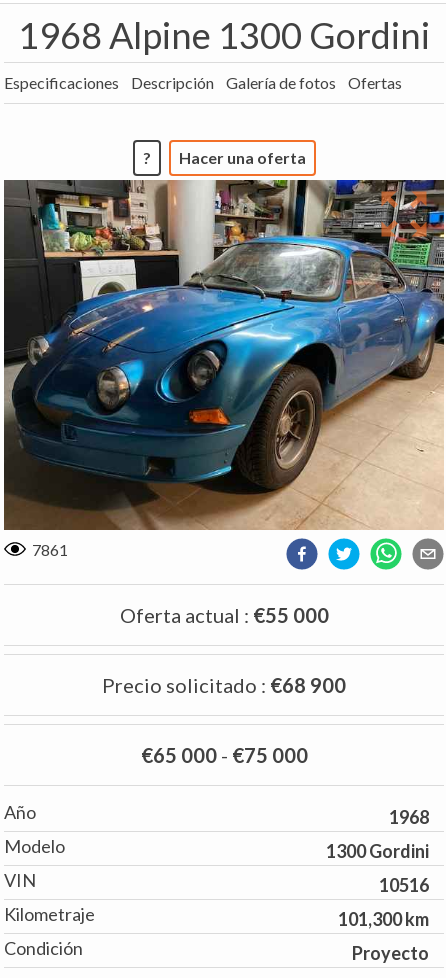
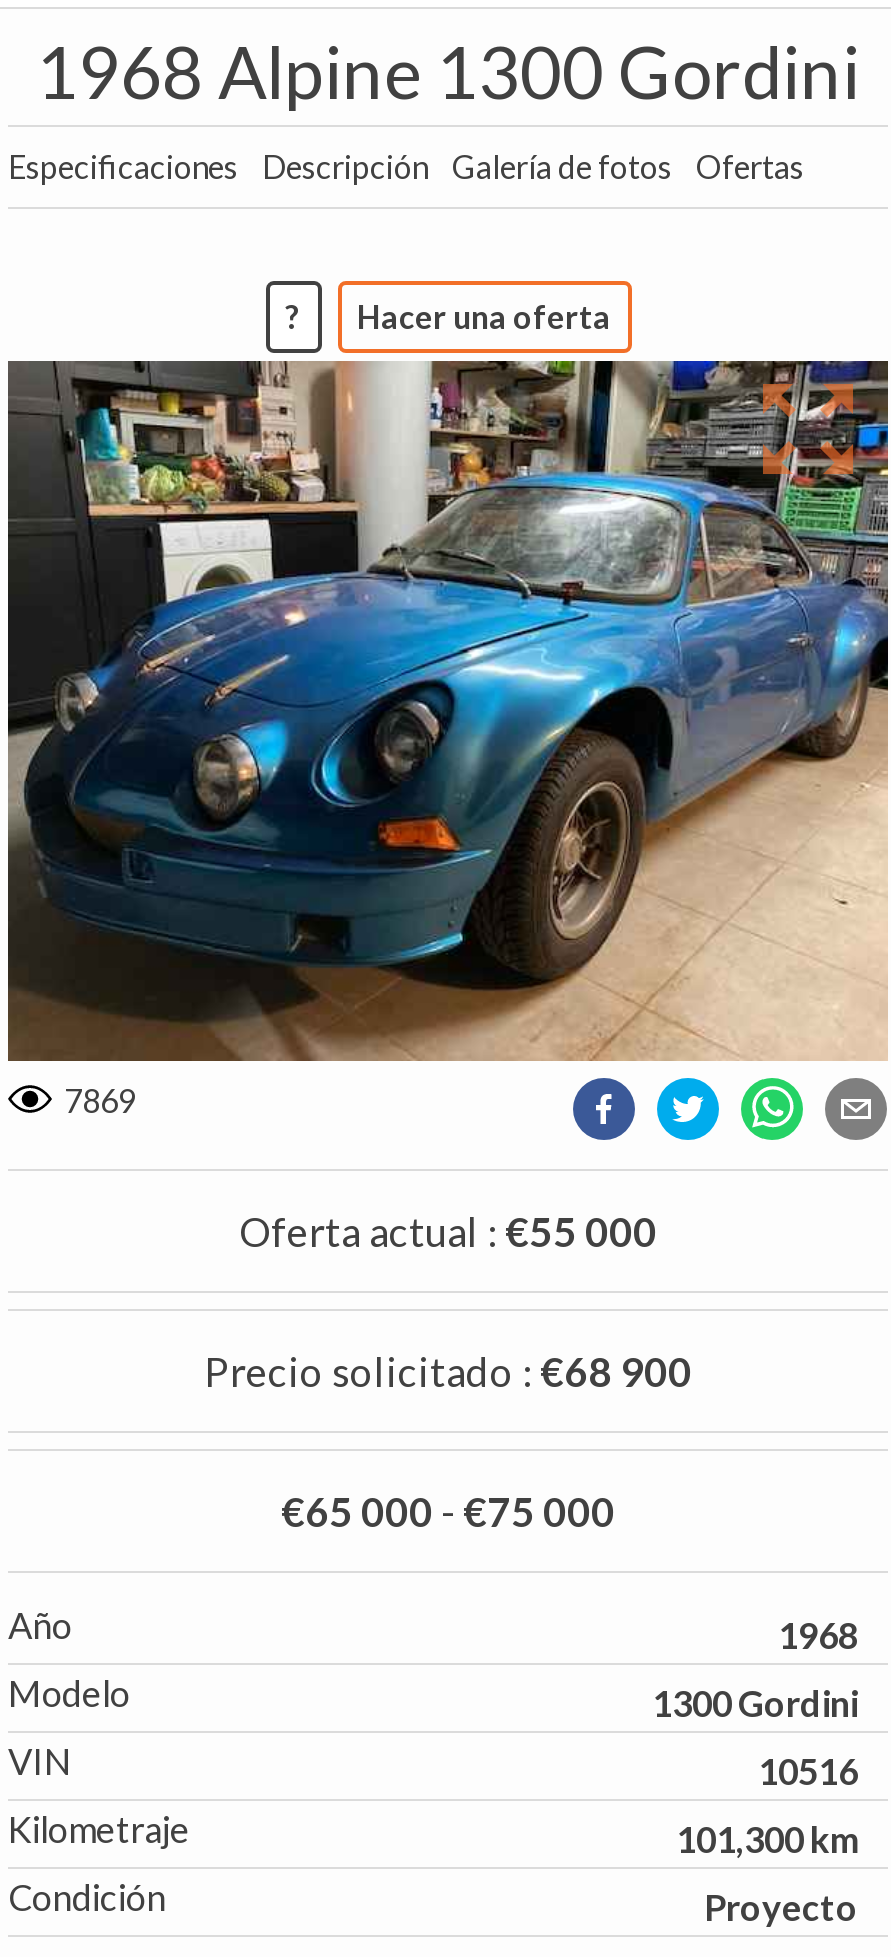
- 7861
+ 7869
